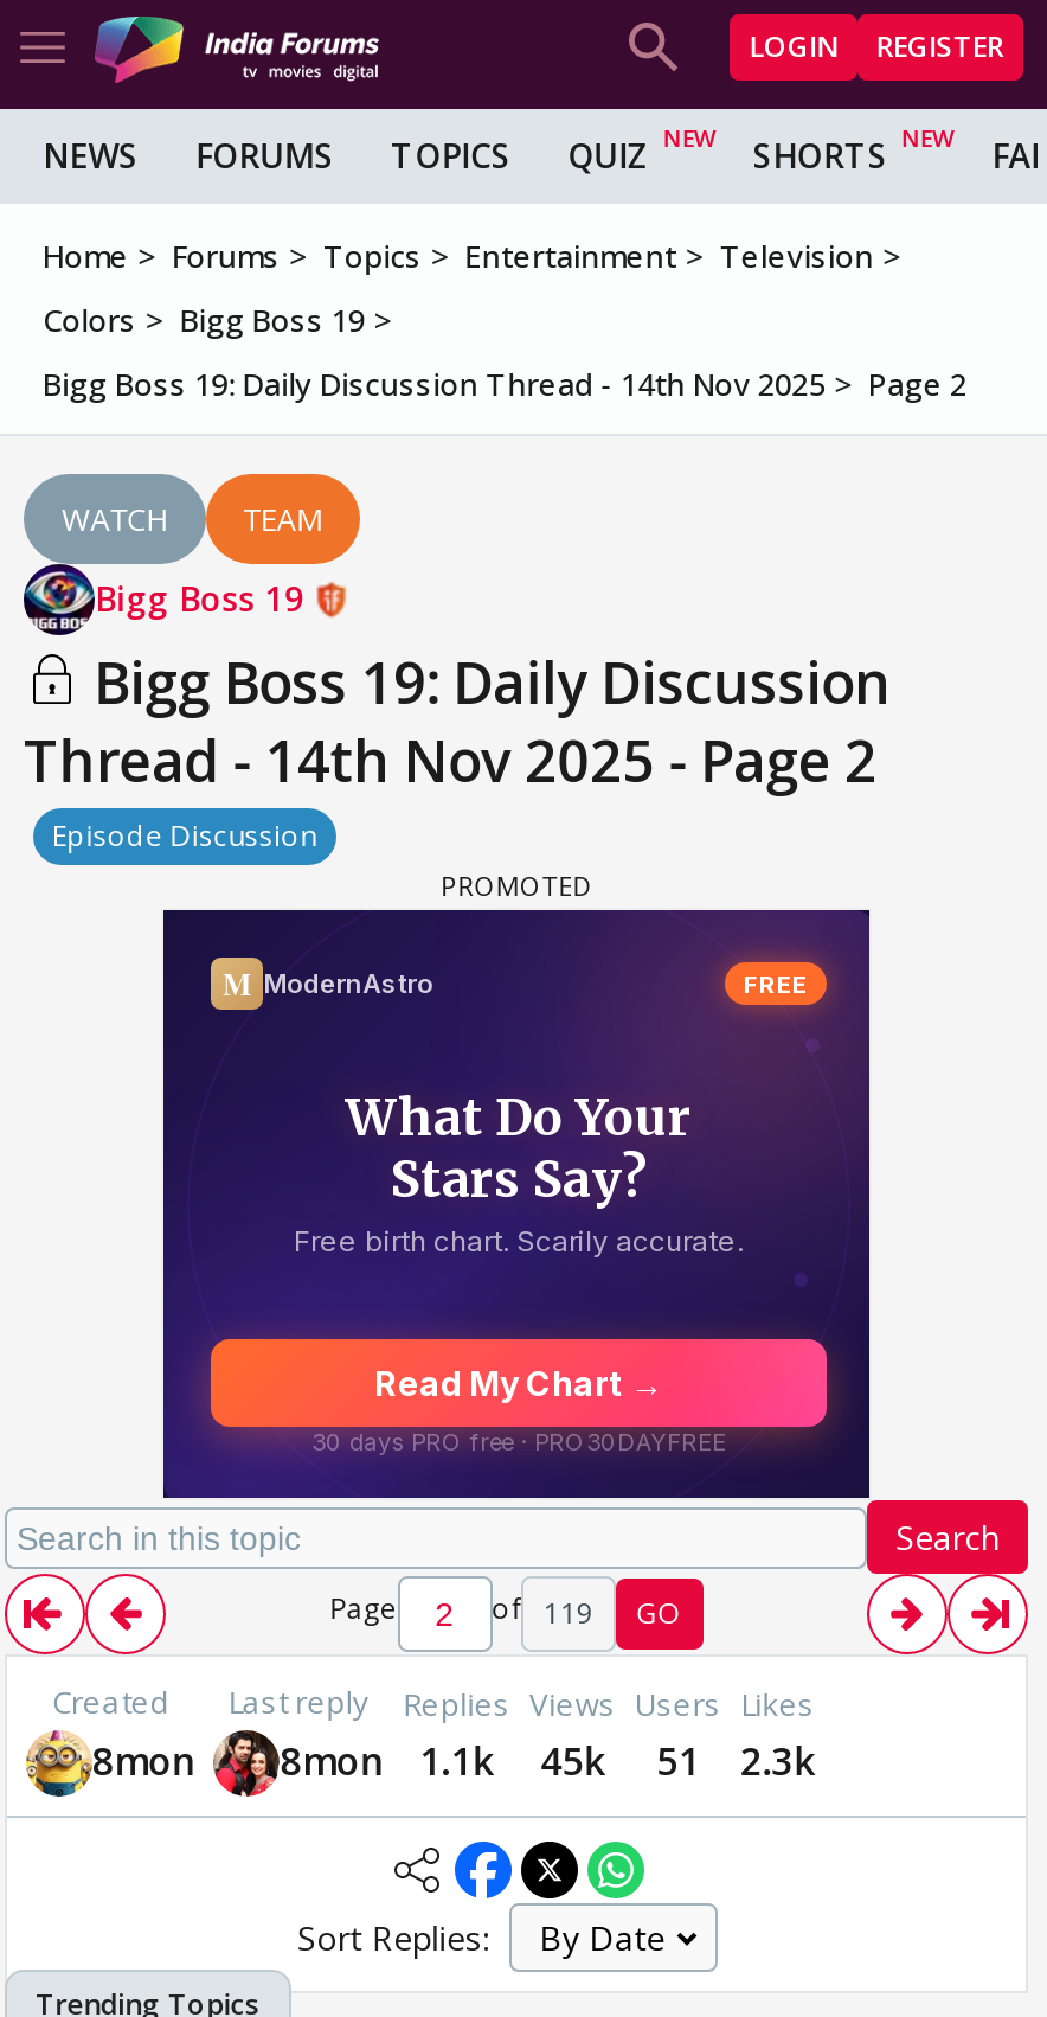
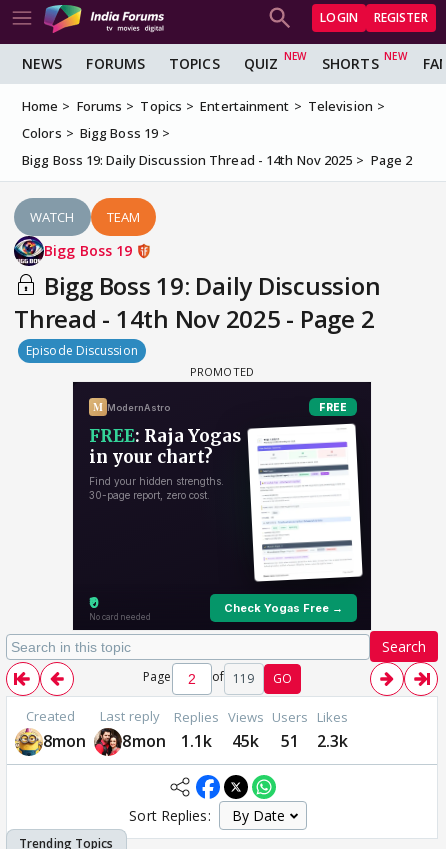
- [image]
+ [image]
